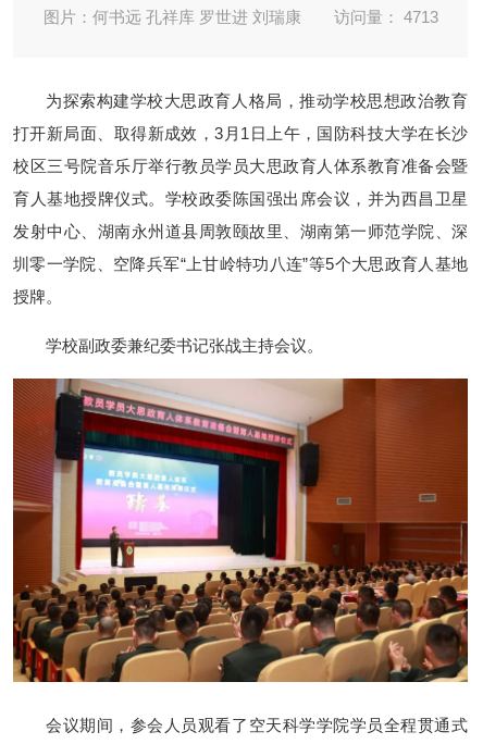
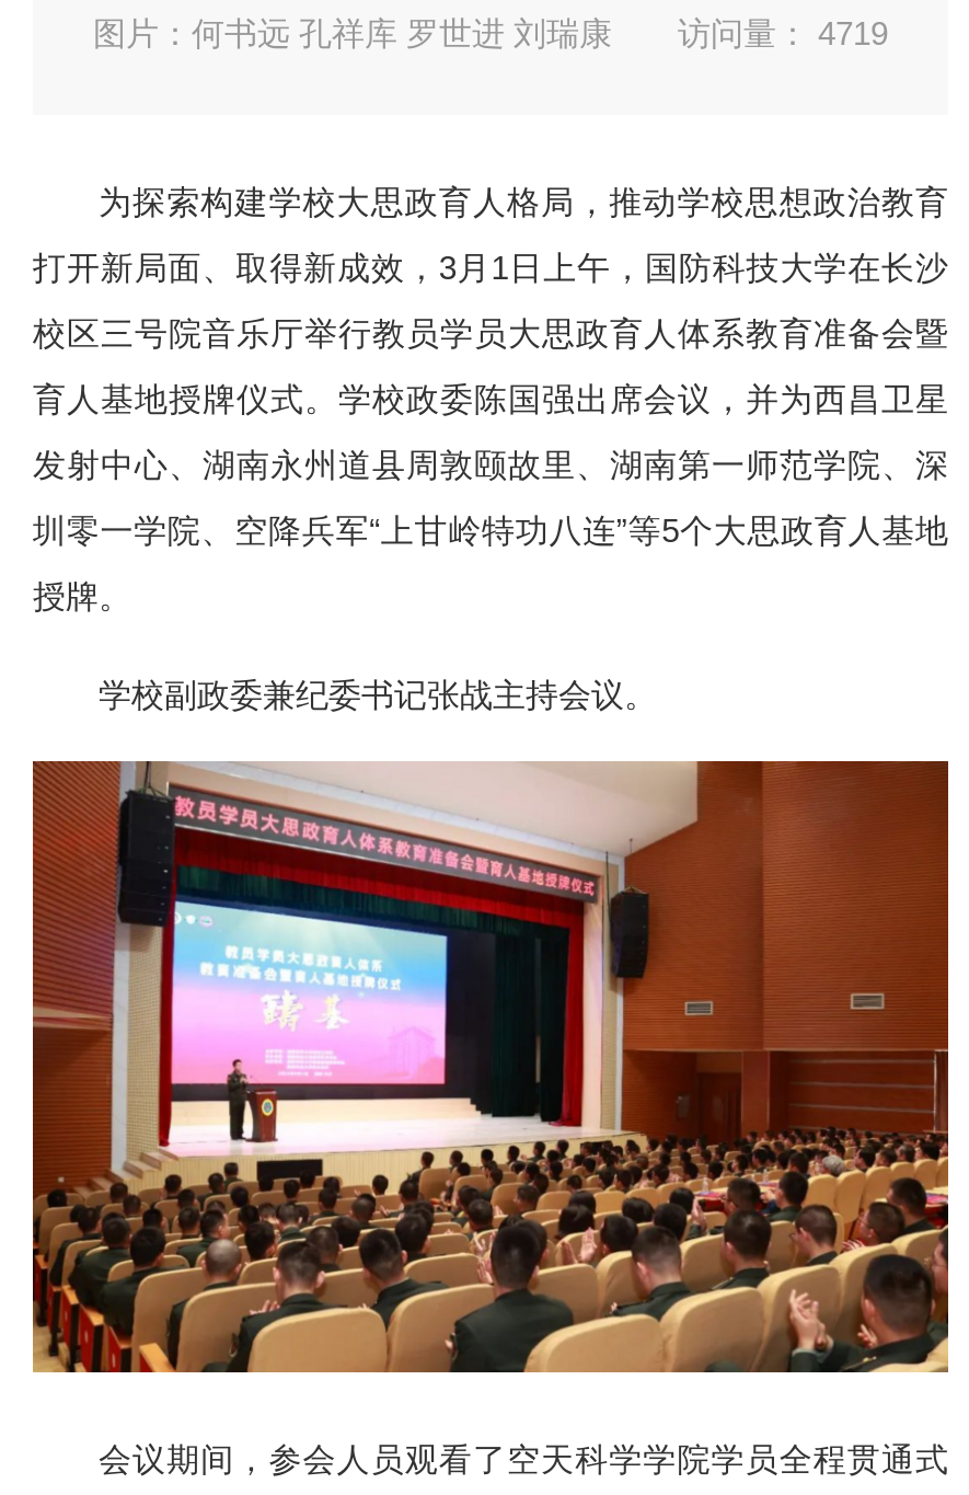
- 图片：何书远 孔祥库 罗世进 刘瑞康 访问量：4713
+ 图片：何书远 孔祥库 罗世进 刘瑞康 访问量：4719
